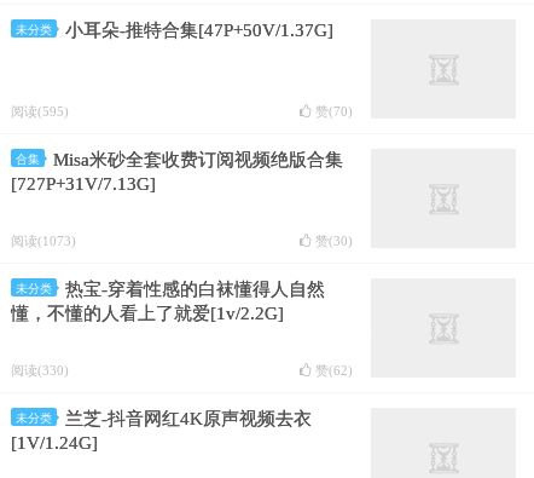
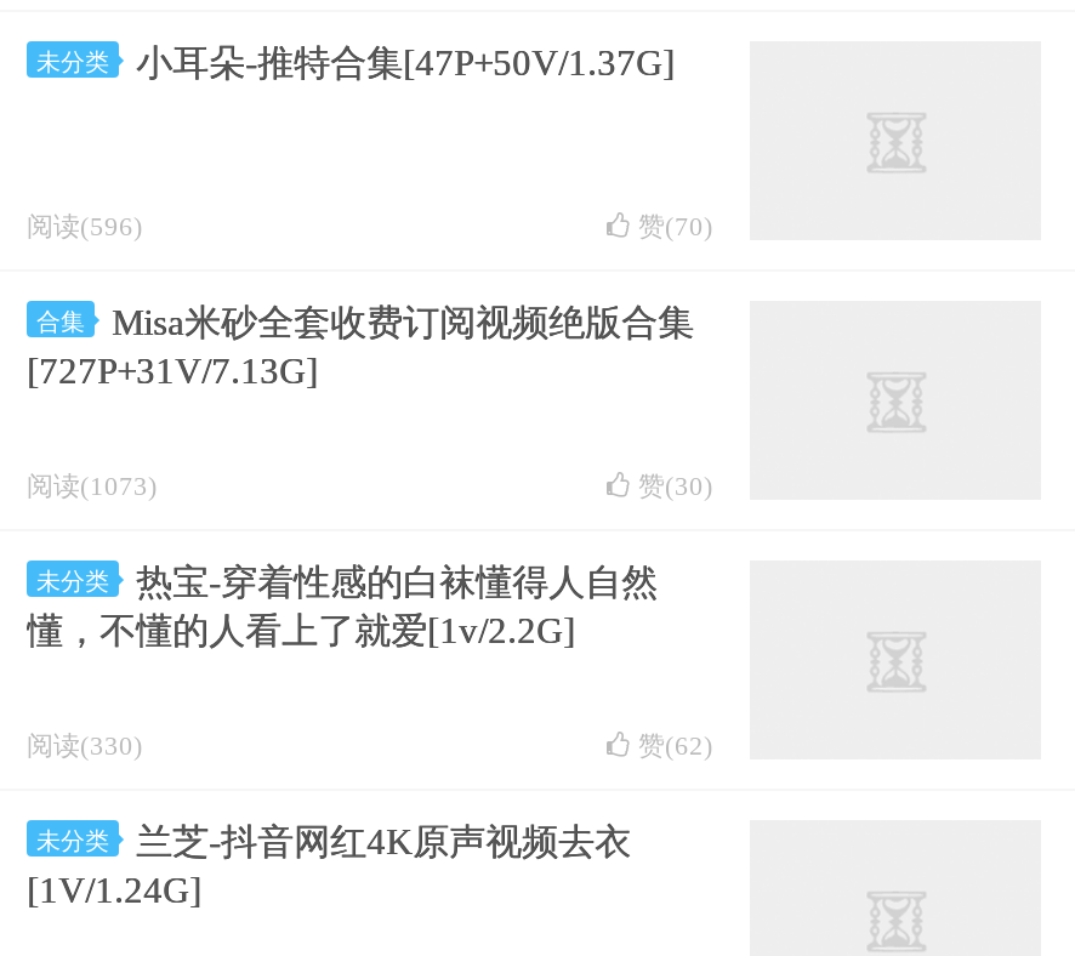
- 阅读(595)
+ 阅读(596)
